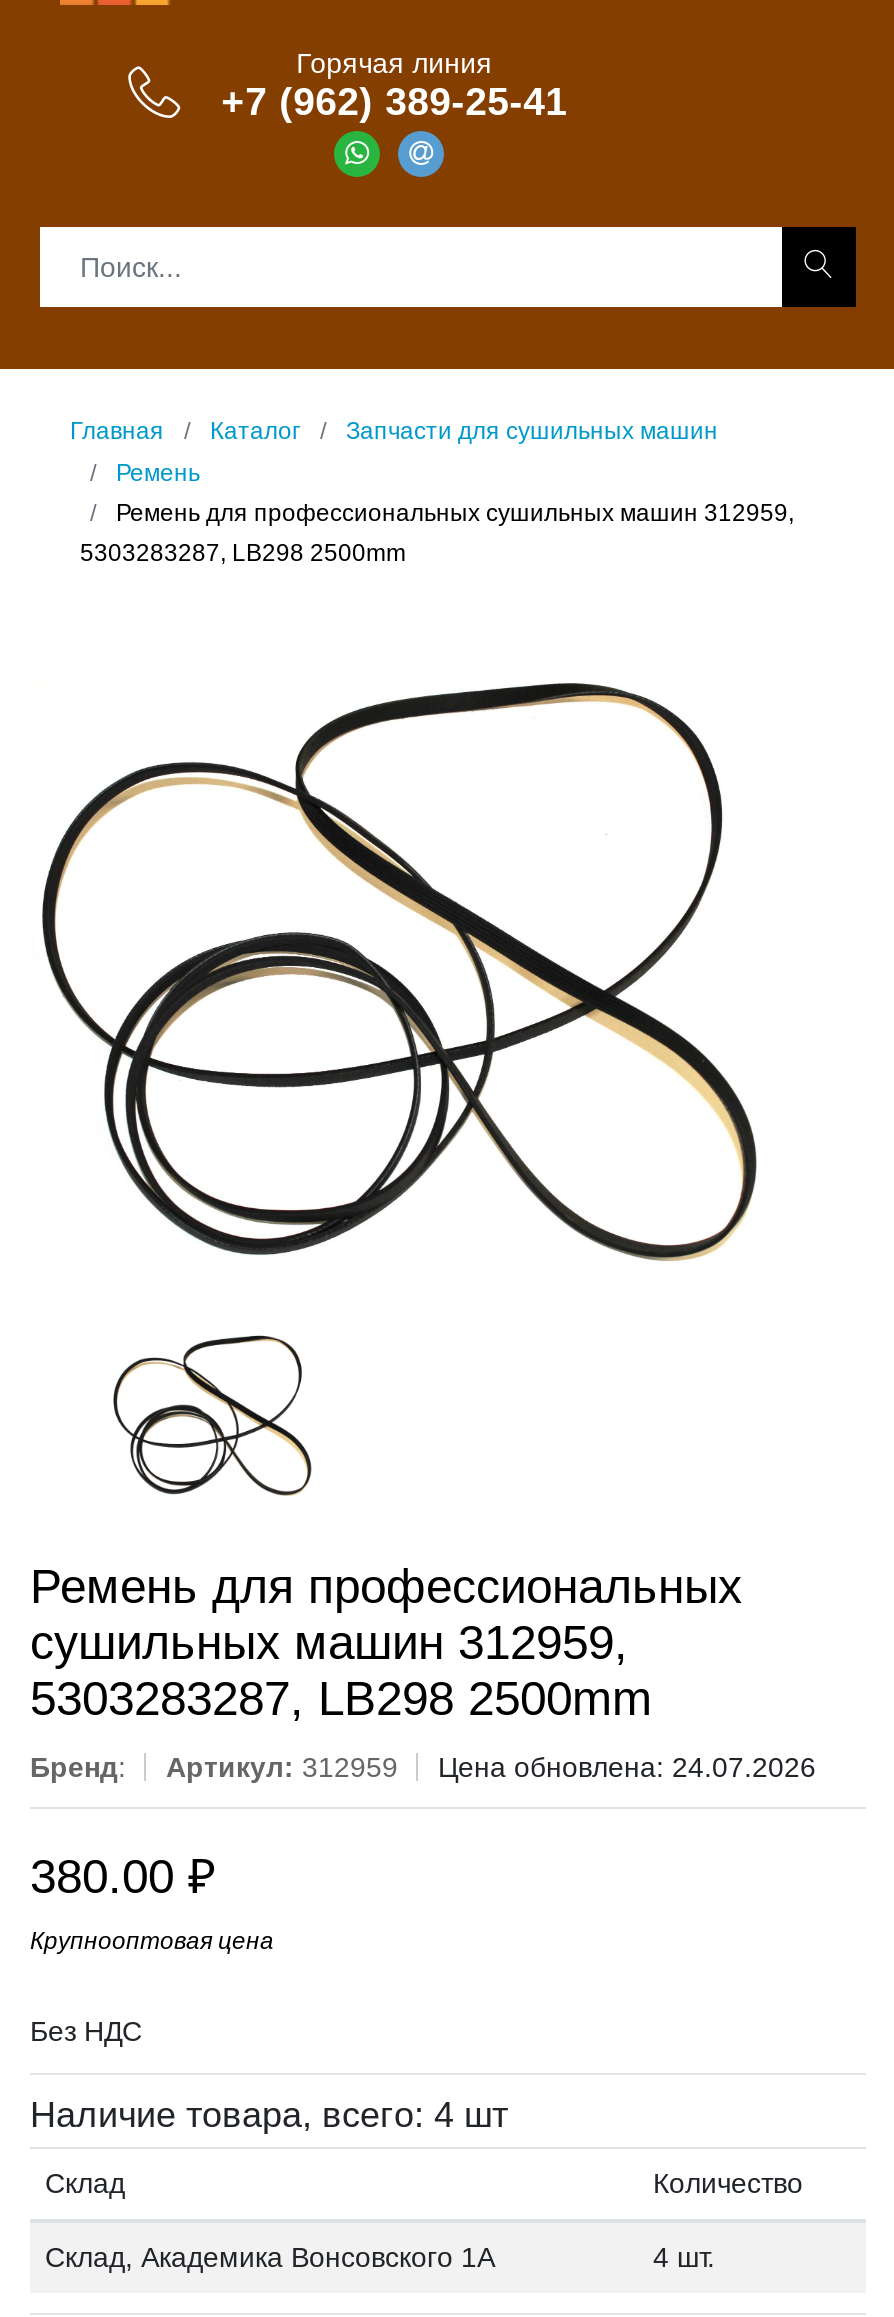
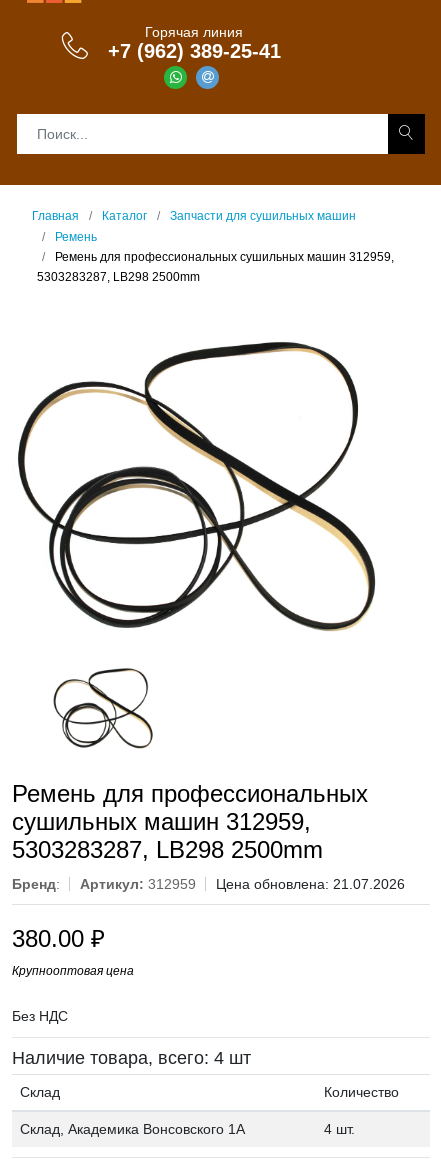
- Цена обновлена: 24.07.2026
+ Цена обновлена: 21.07.2026
